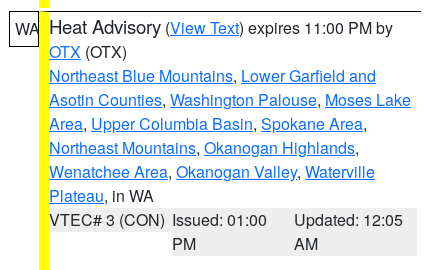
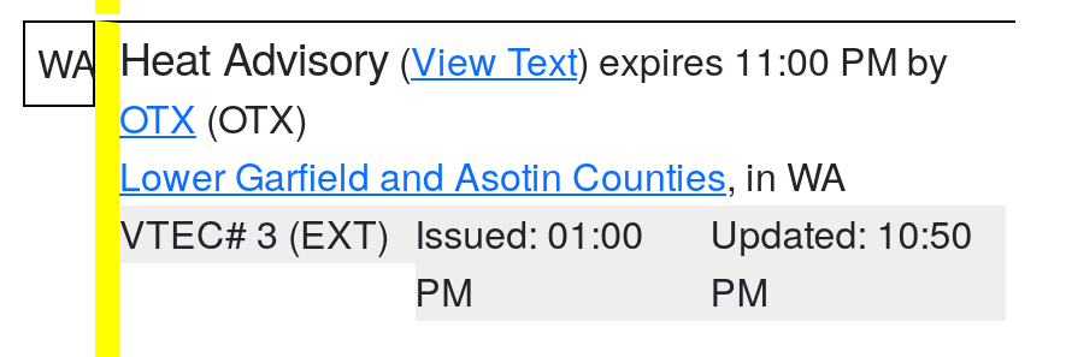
- Northeast Blue Mountains, Lower Garfield and
- Asotin Counties, Washington Palouse, Moses Lake
- Area, Upper Columbia Basin, Spokane Area,
- Northeast Mountains, Okanogan Highlands,
- Wenatchee Area, Okanogan Valley, Waterville
- Plateau, in WA
- VTEC# 3 (CON) Issued: 01:00
+ Lower Garfield and Asotin Counties, in WA
+ VTEC# 3 (EXT) Issued: 01:00

- Updated: 12:05
- AM
+ Updated: 10:50
+ PM
